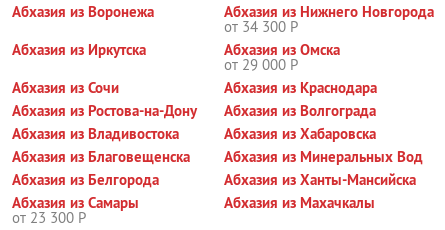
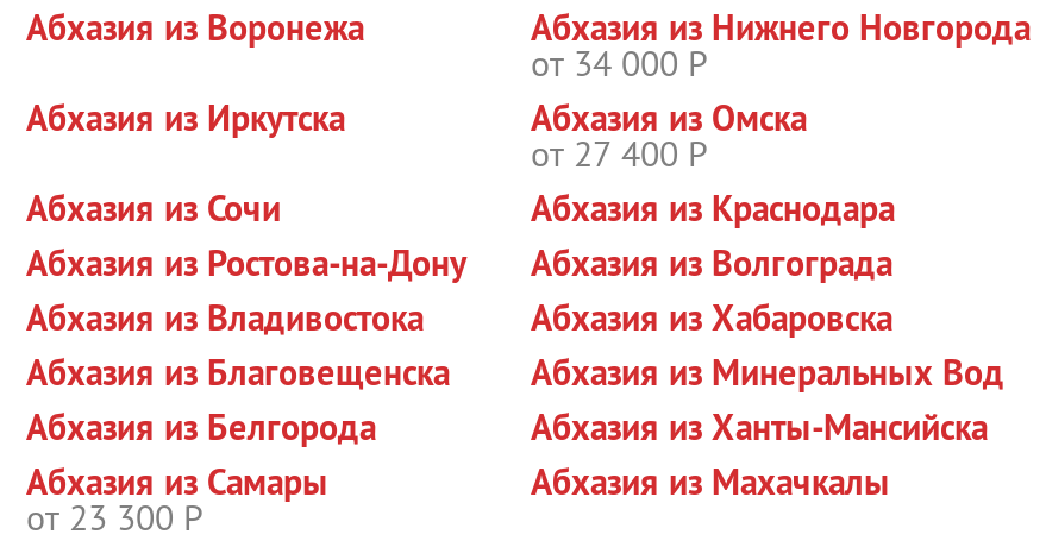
- от 34 300 Р
+ от 34 000 Р

- от 29 000 Р
+ от 27 400 Р
